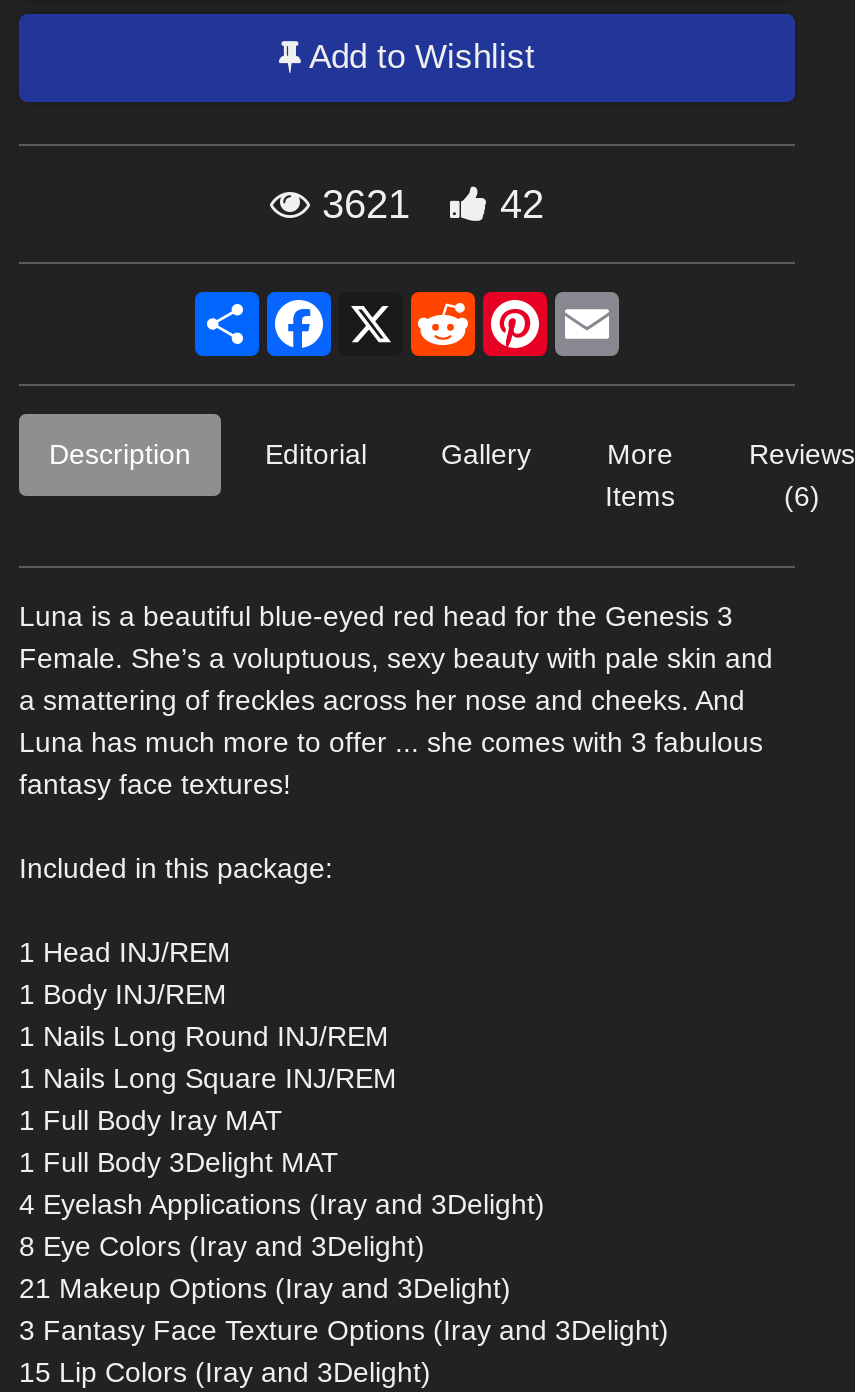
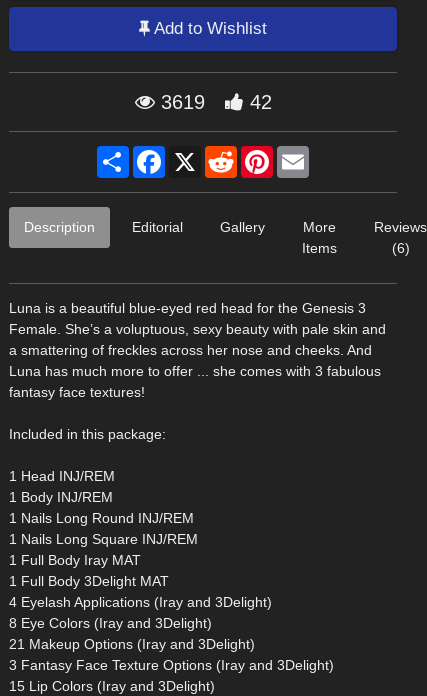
- 3621 42
+ 3619 42
